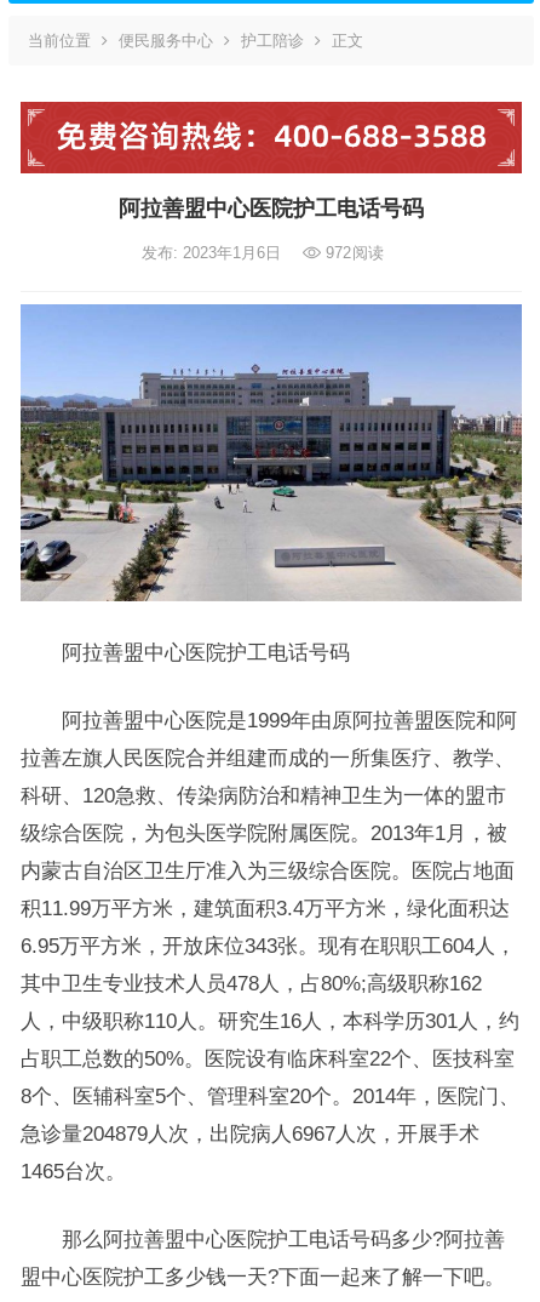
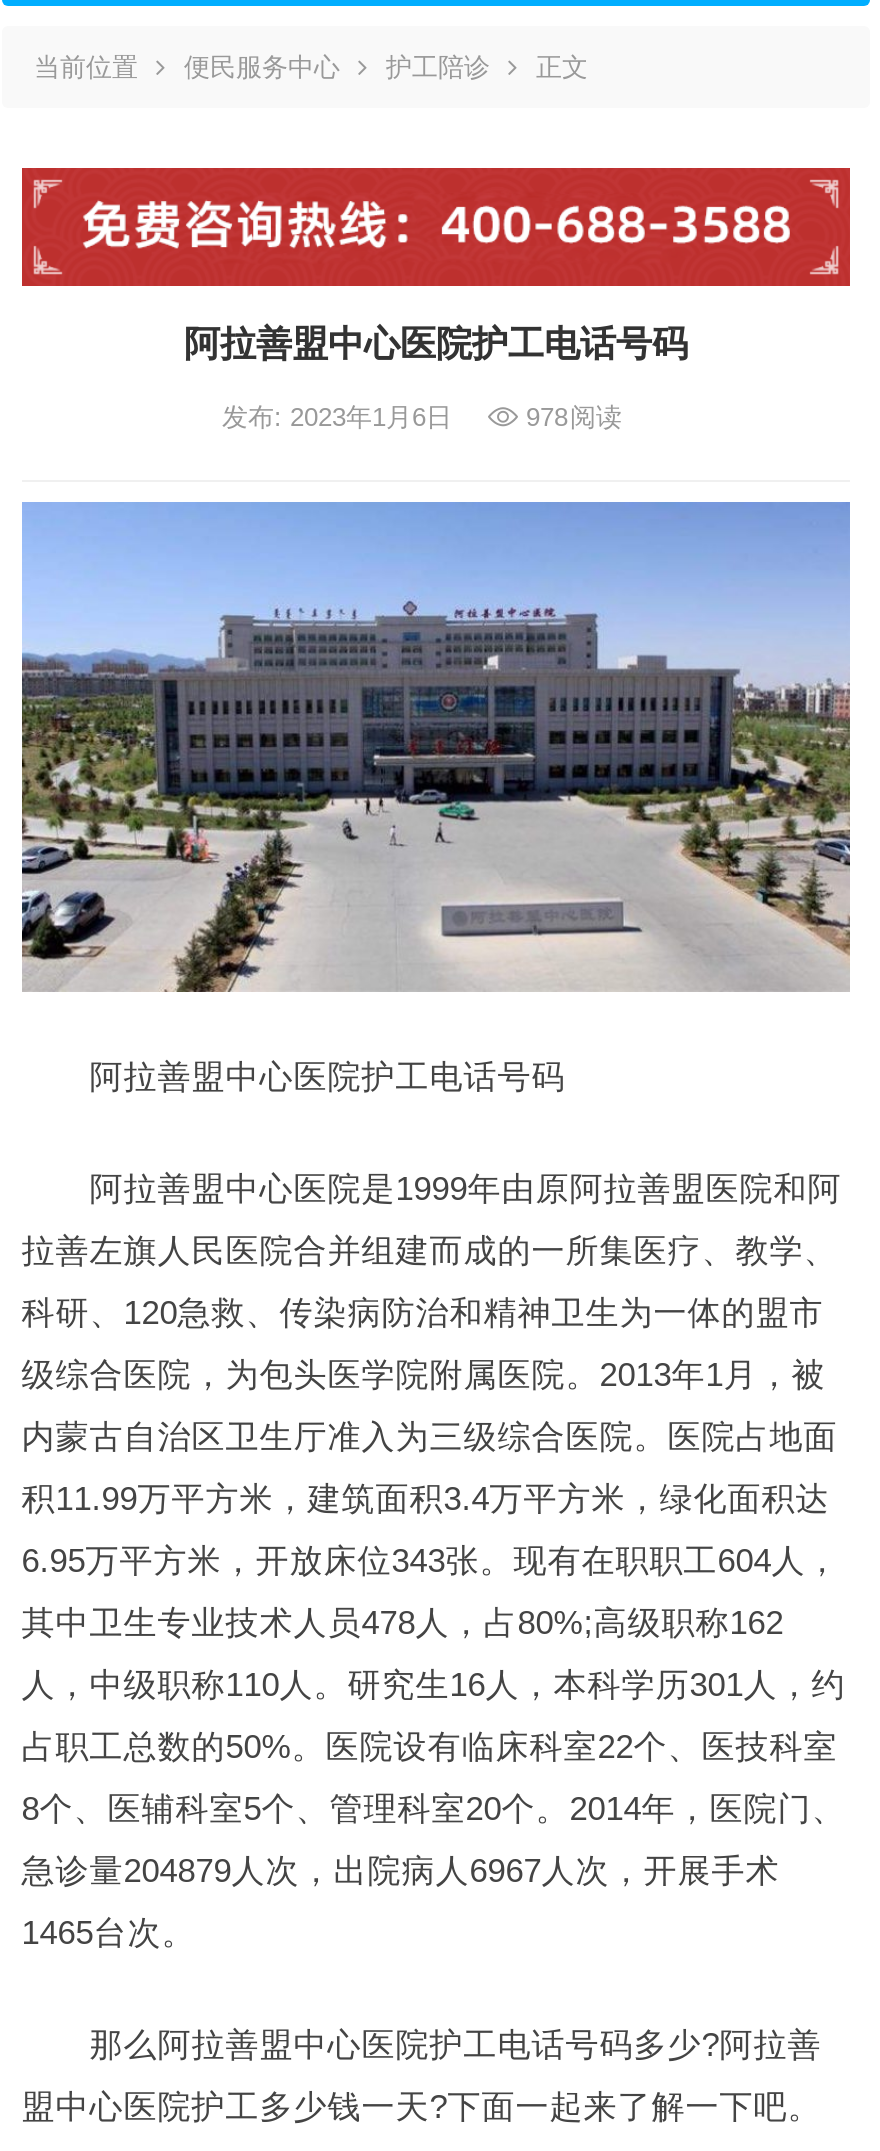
- 发布: 2023年1月6日 972阅读
+ 发布: 2023年1月6日 978阅读
